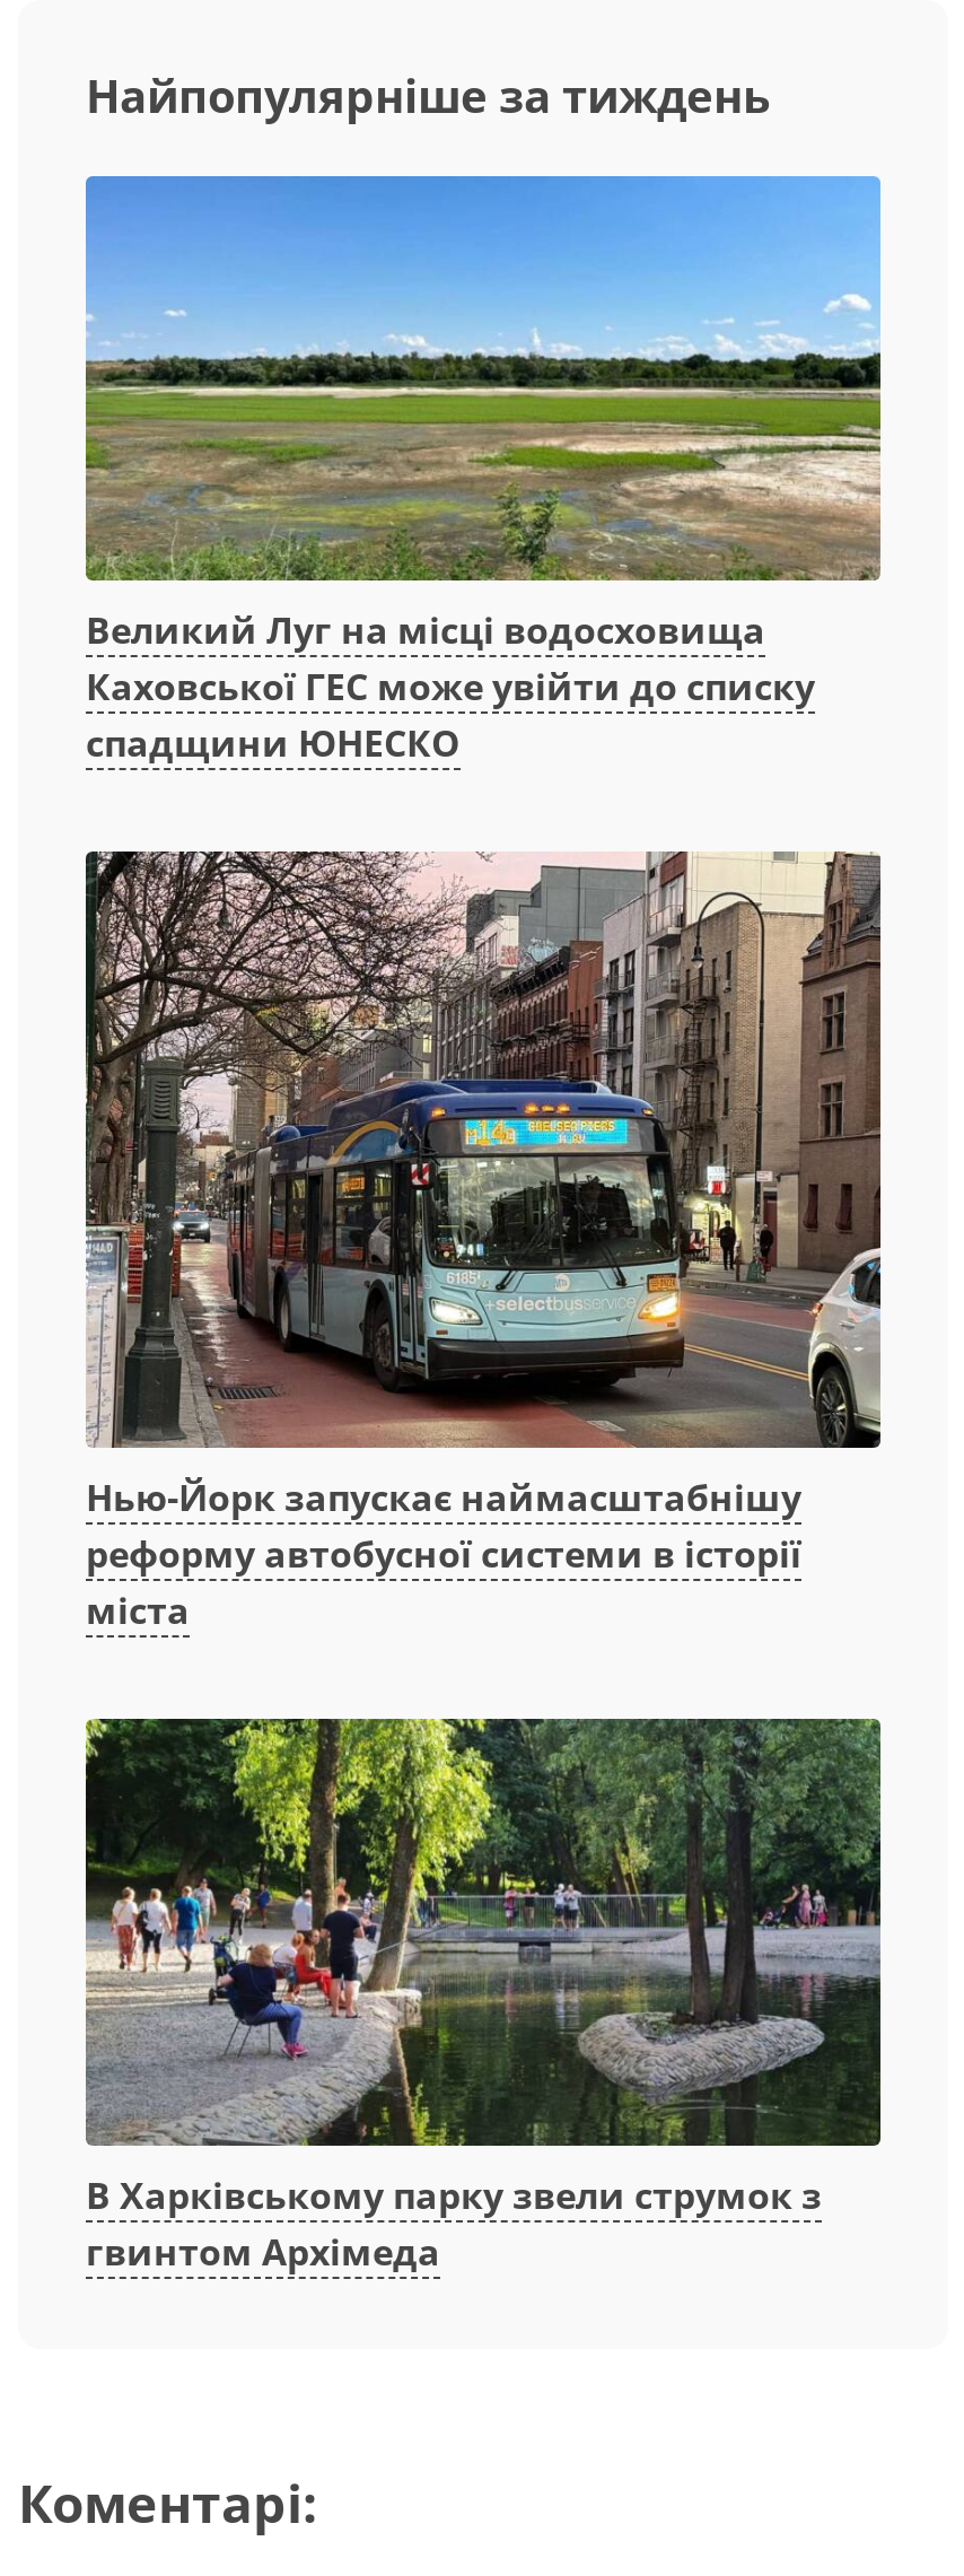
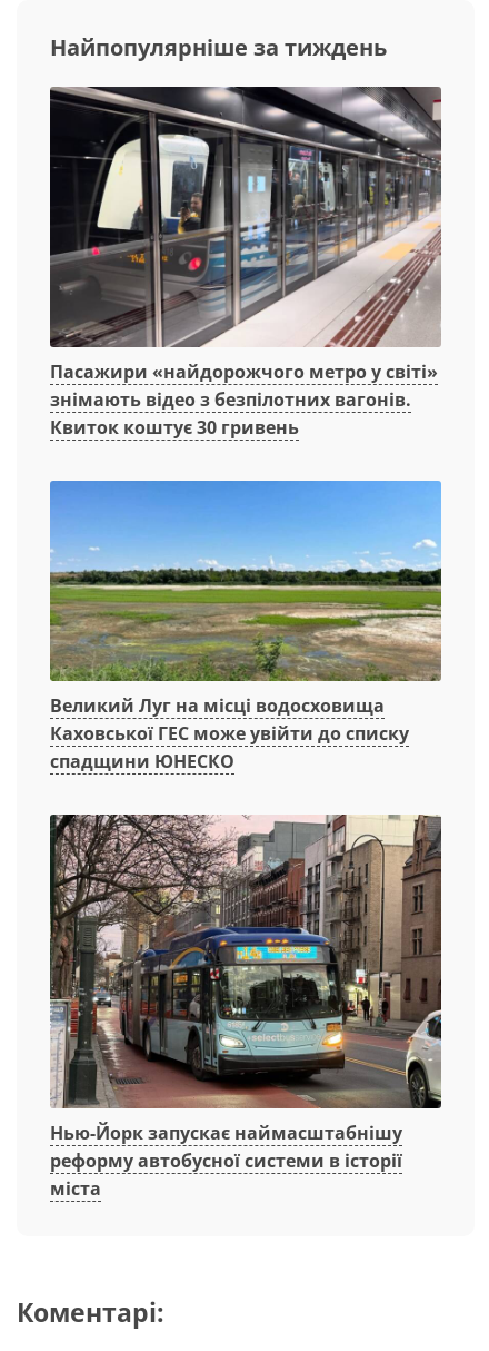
+ [image]
+ Пасажири «найдорожчого метро у світі»
+ знімають відео з безпілотних вагонів.
+ Квиток коштує 30 гривень

moved down: [image] | Великий Луг на місці водосховища | Каховської ГЕС може увійти до списку | спадщини ЮНЕСКО | Нью-Йорк запускає наймасштабнішу | реформу автобусної системи в історії | міста

- [image]
- В Харківському парку звели струмок з
- гвинтом Архімеда
